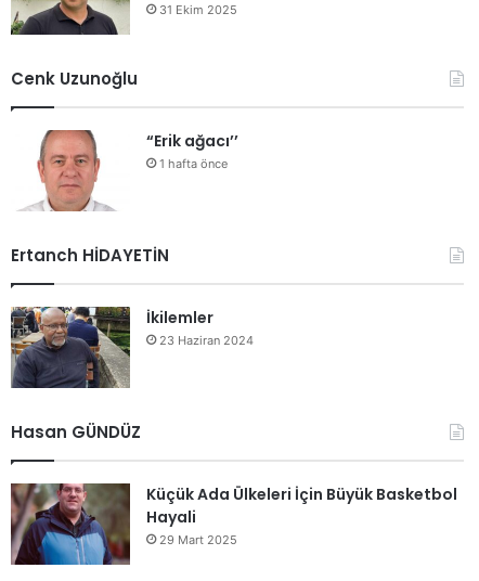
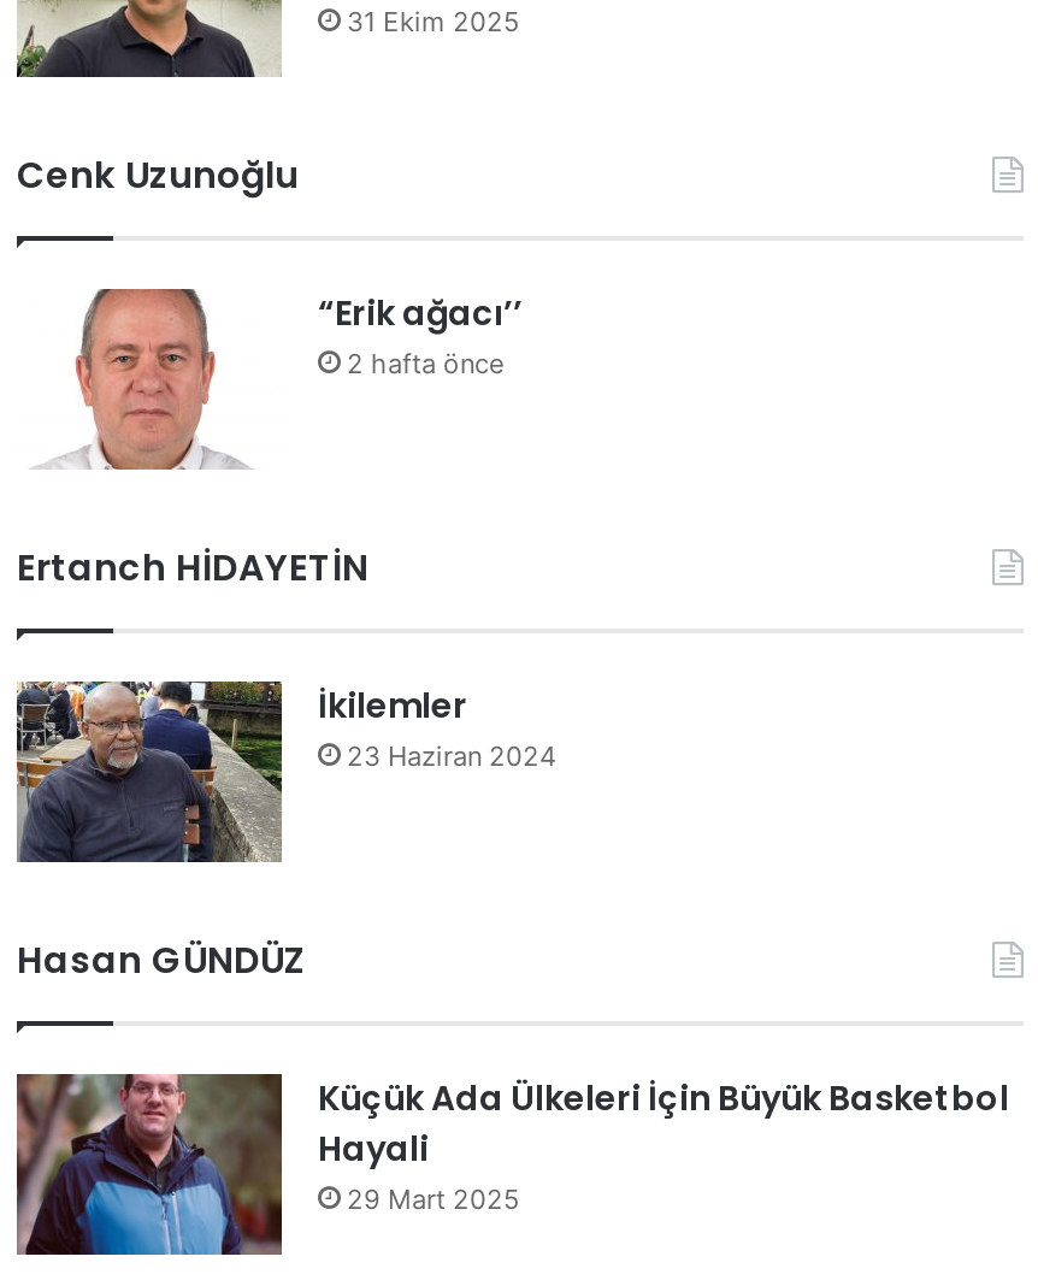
- 1 hafta önce
+ 2 hafta önce
